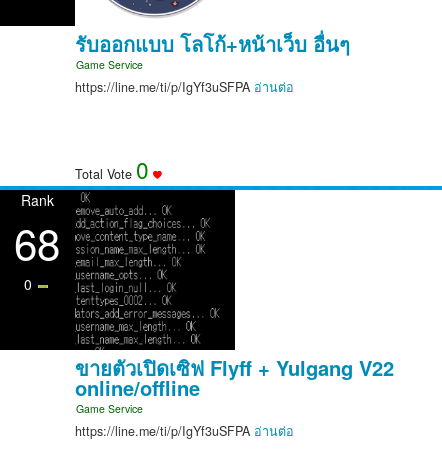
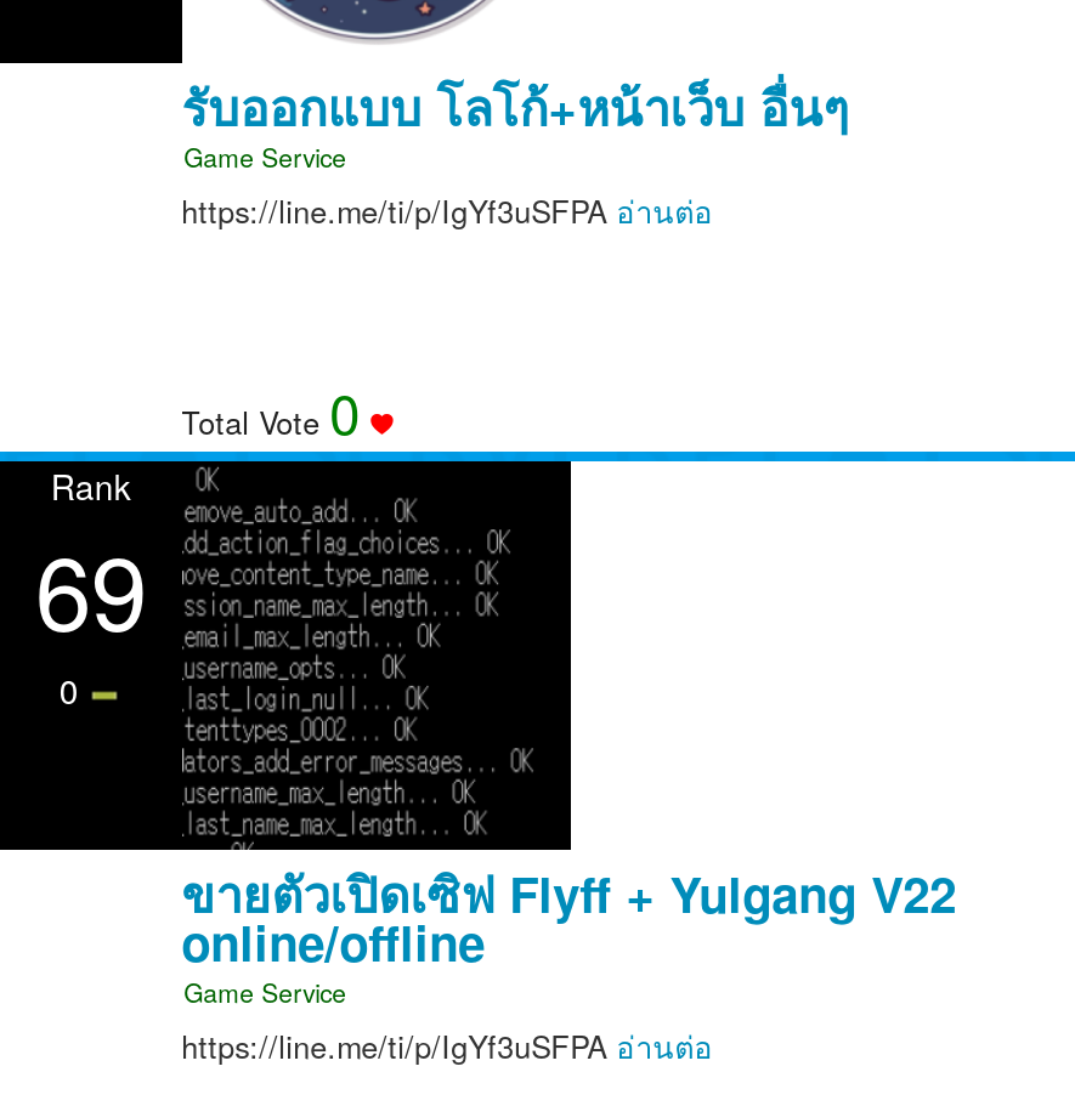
- 68
+ 69
